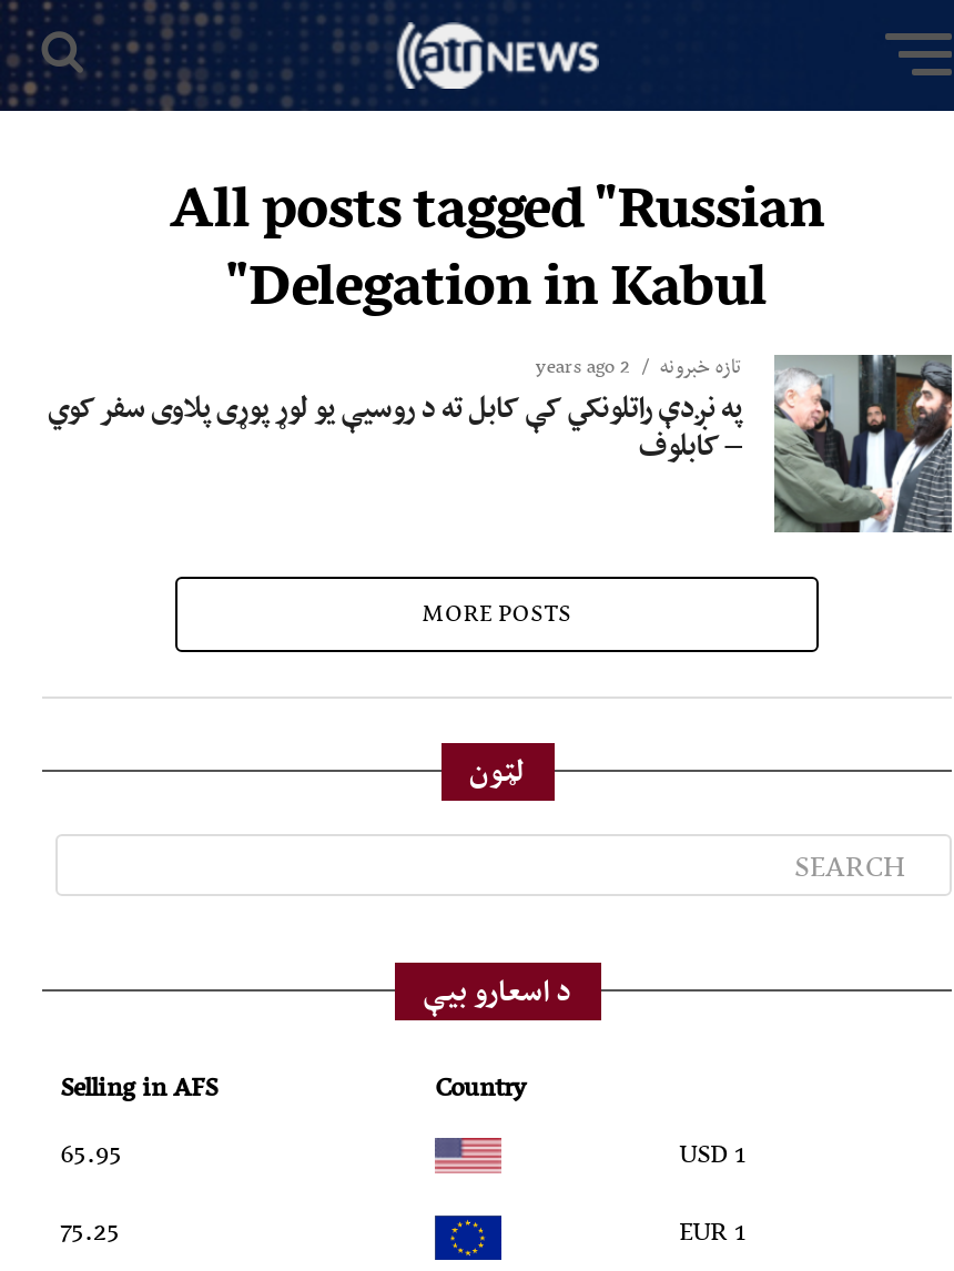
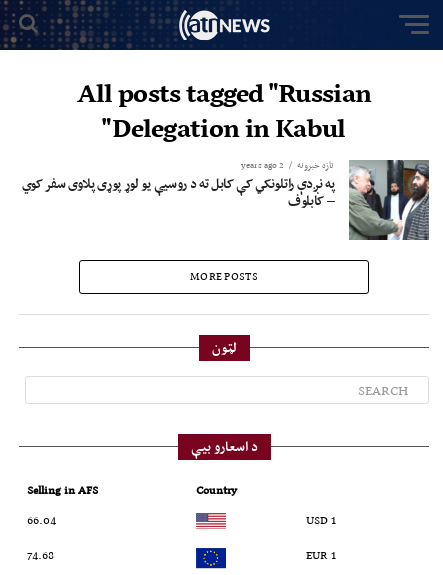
- 65.95
+ 66.04

- 75.25
+ 74.68
